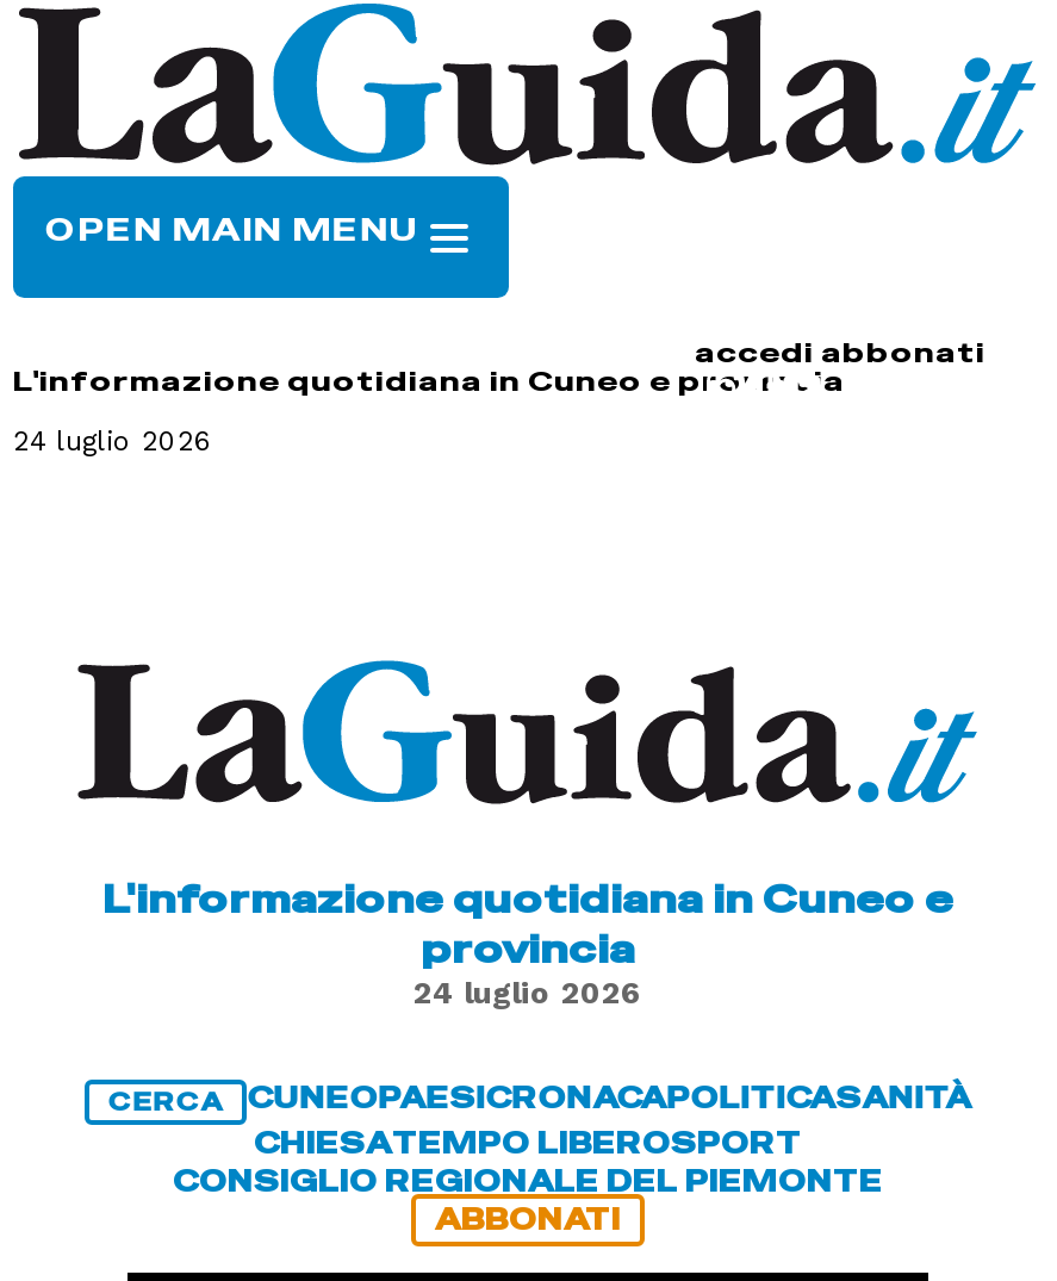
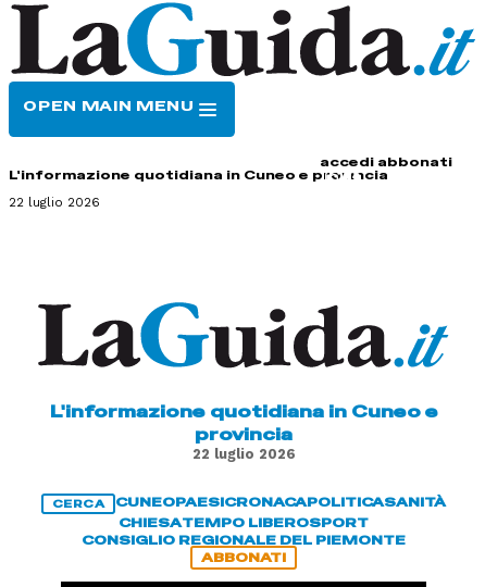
- 24 luglio 2026
+ 22 luglio 2026

- 24 luglio 2026
+ 22 luglio 2026
